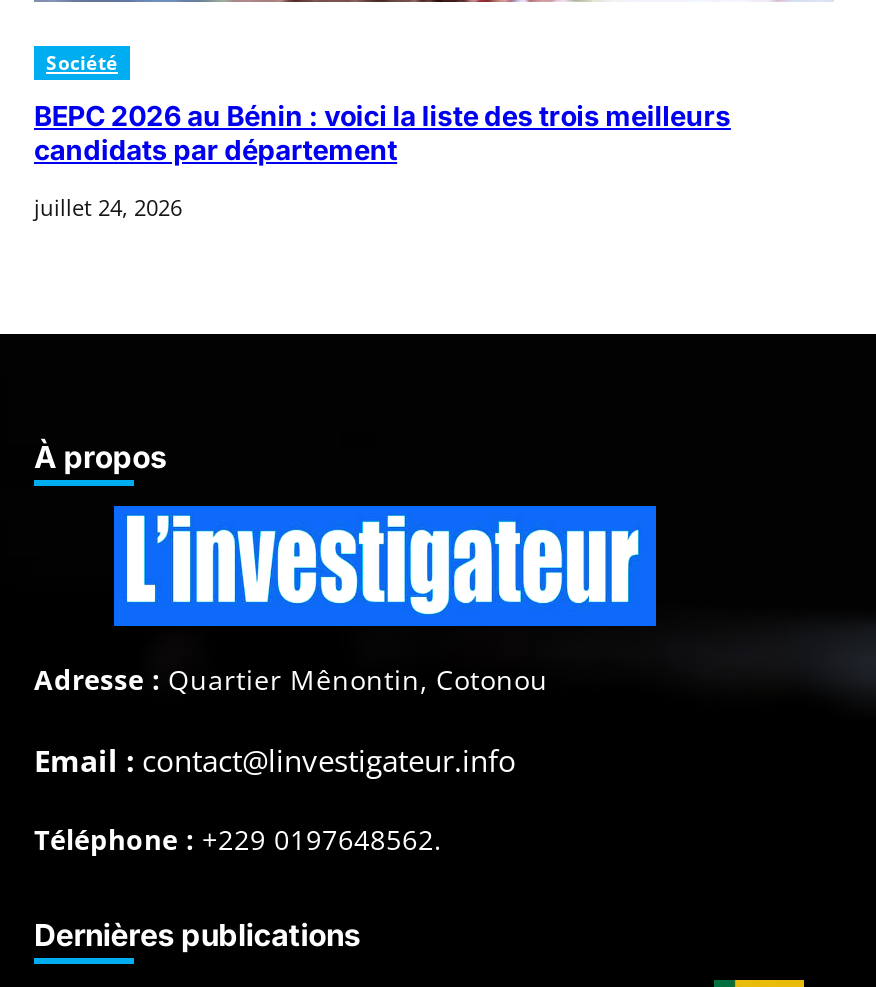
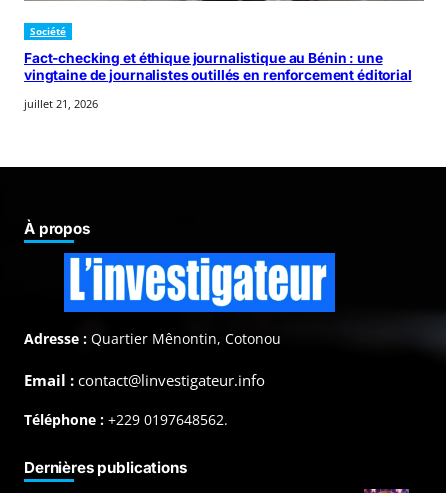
- BEPC 2026 au Bénin : voici la liste des trois meilleurs
- candidats par département
+ Fact-checking et éthique journalistique au Bénin : une
+ vingtaine de journalistes outillés en renforcement éditorial

- juillet 24, 2026
+ juillet 21, 2026
